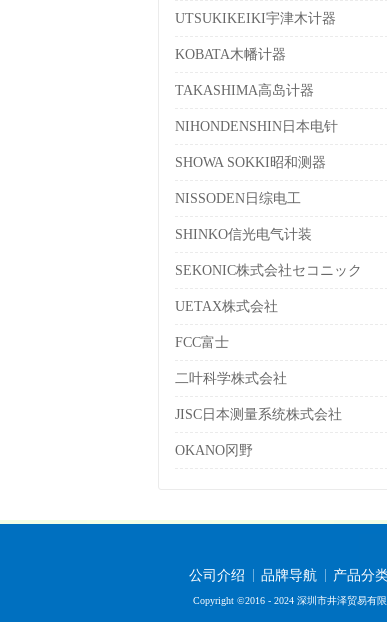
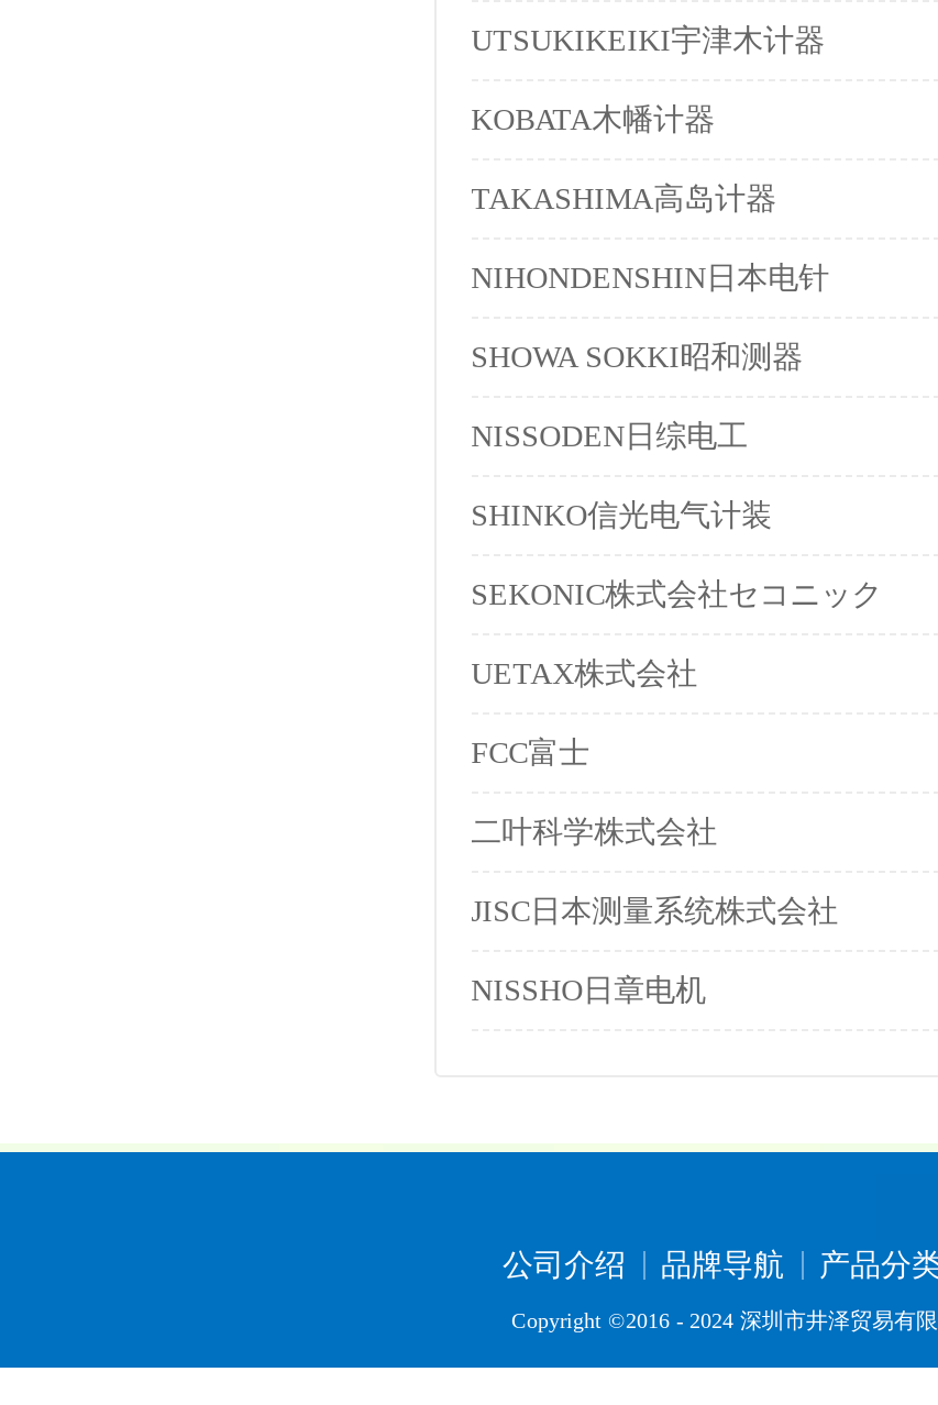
- OKANO冈野
+ NISSHO日章电机
